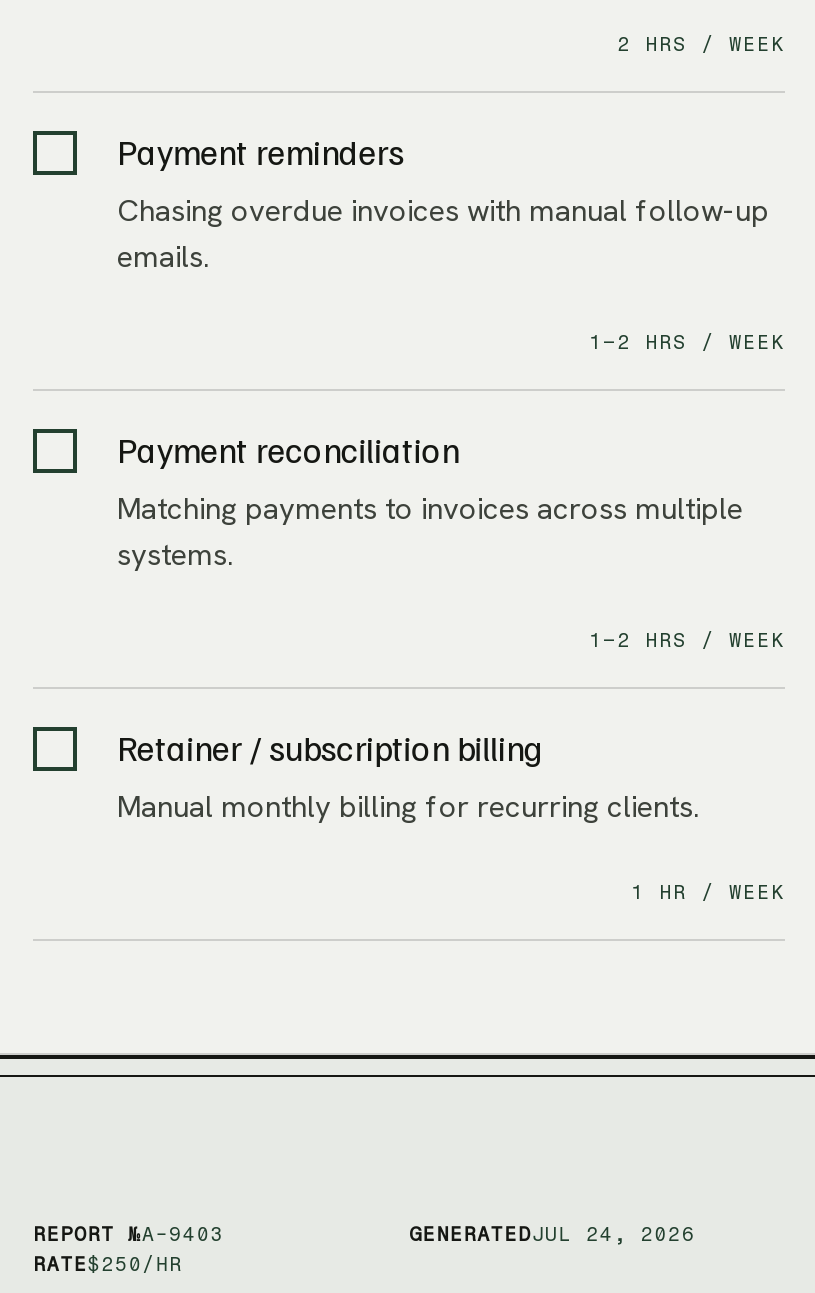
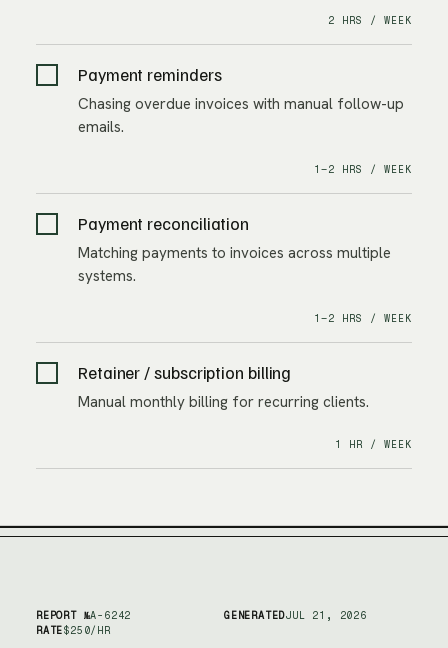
- REPORT №A-9403
+ REPORT №A-6242

- GENERATEDJUL 24, 2026
+ GENERATEDJUL 21, 2026
